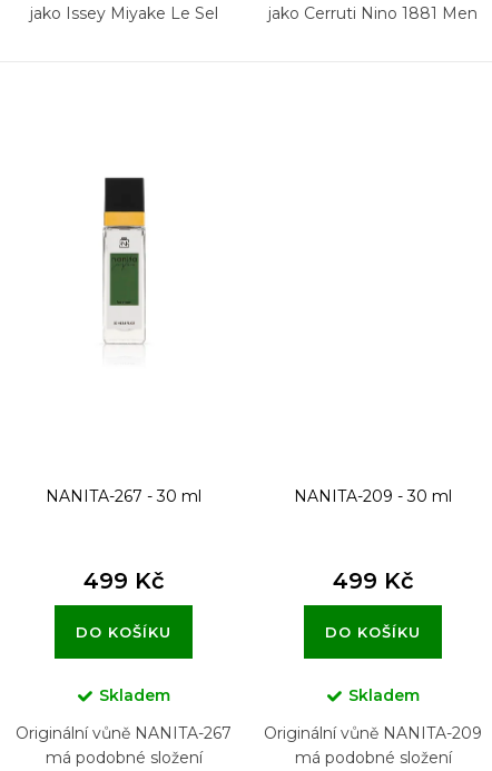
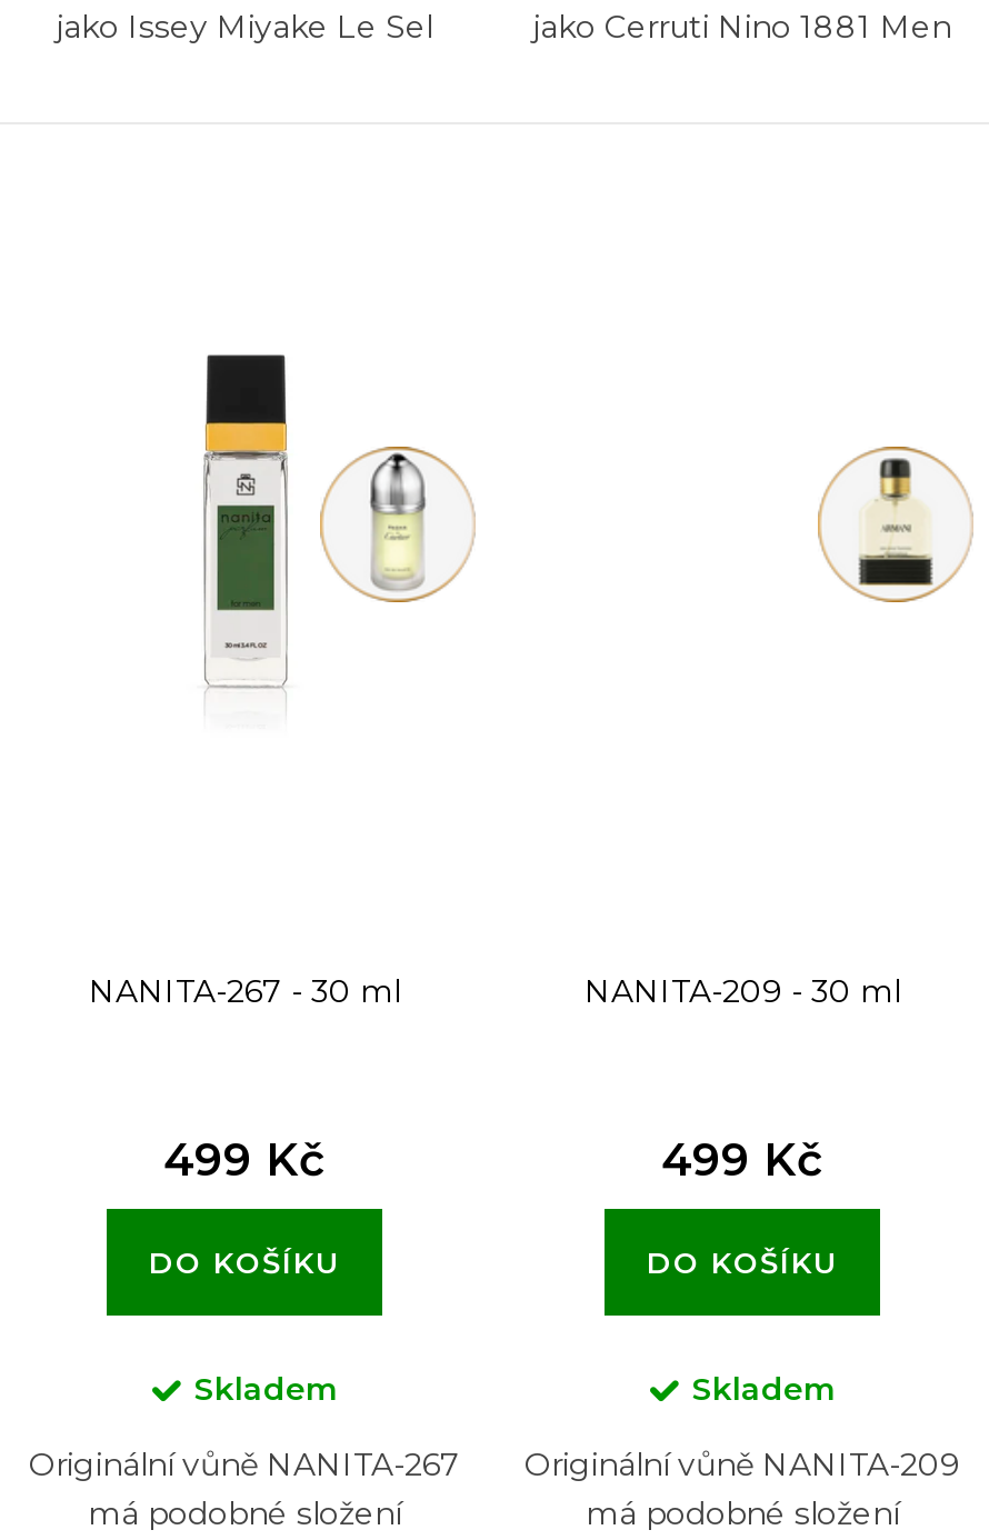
+ [image]

+ [image]
